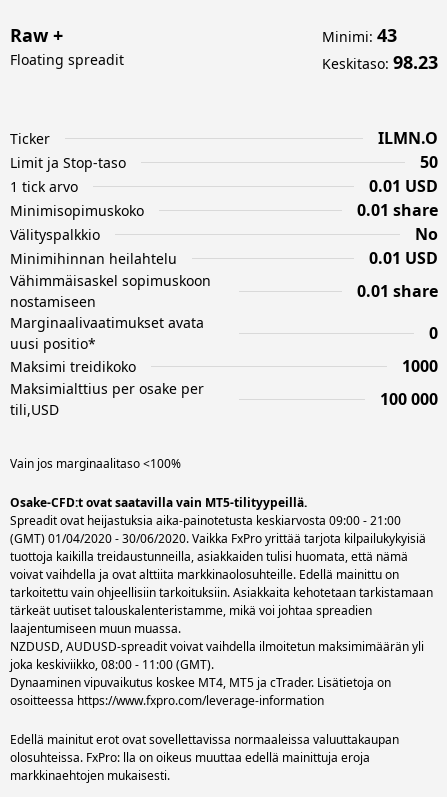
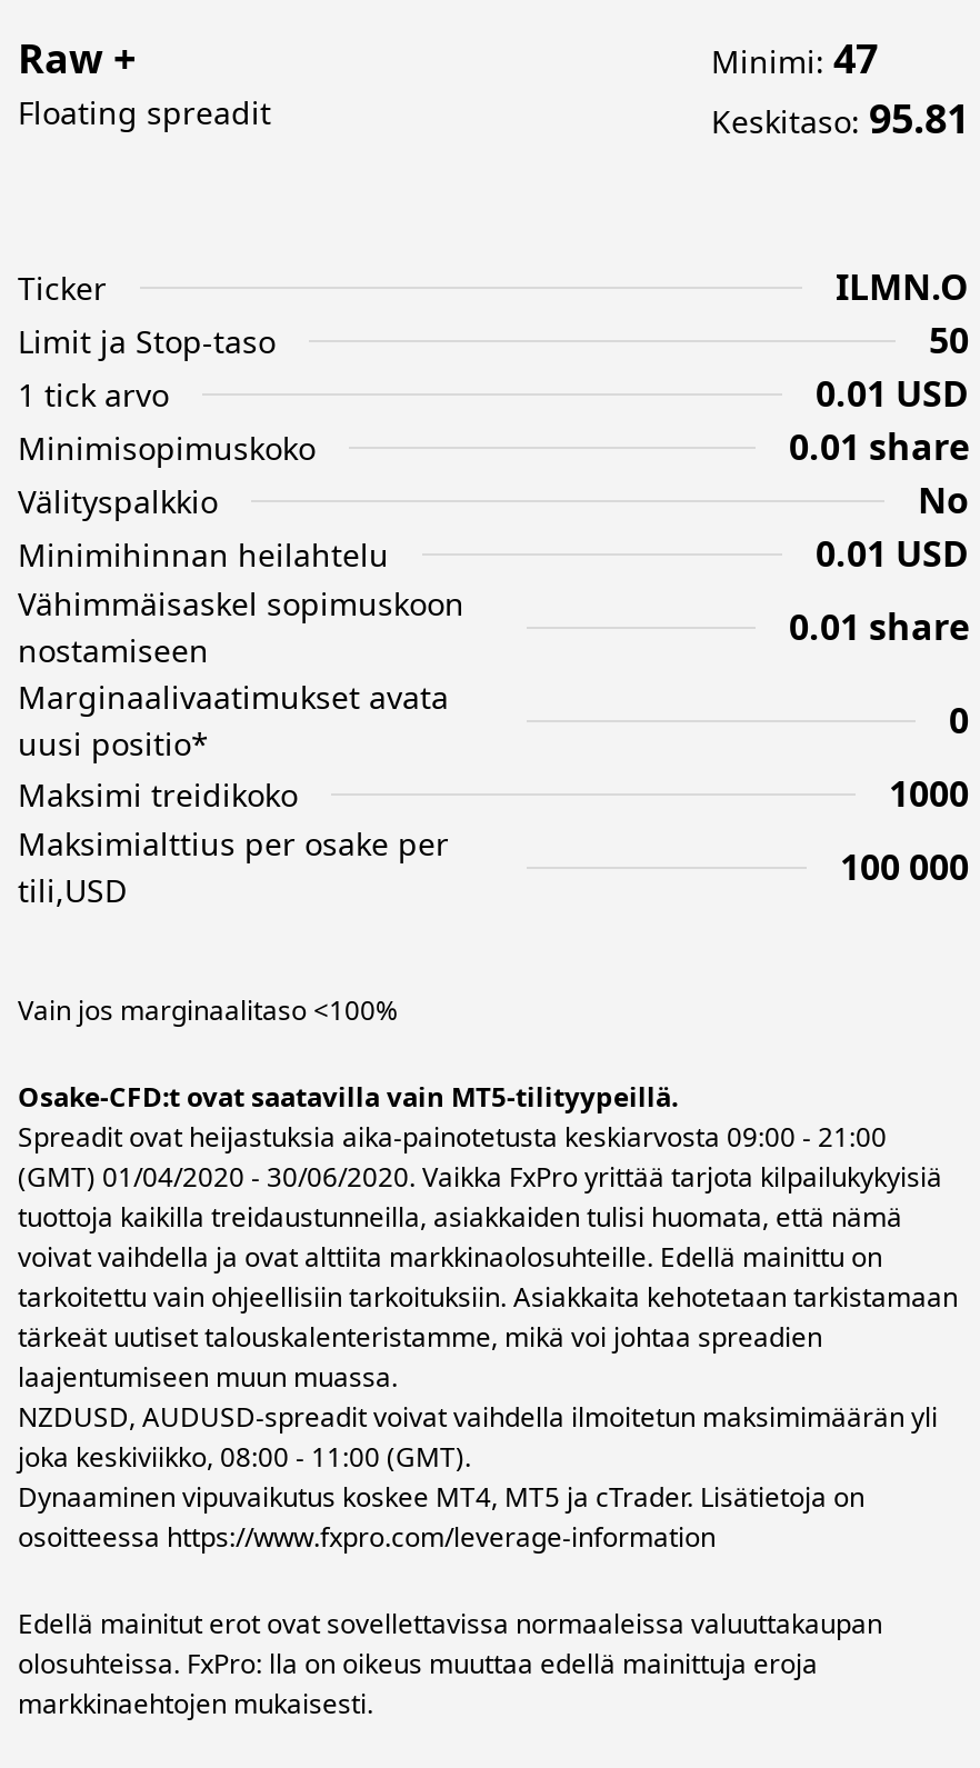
- Minimi: 43
+ Minimi: 47

- Keskitaso: 98.23
+ Keskitaso: 95.81
